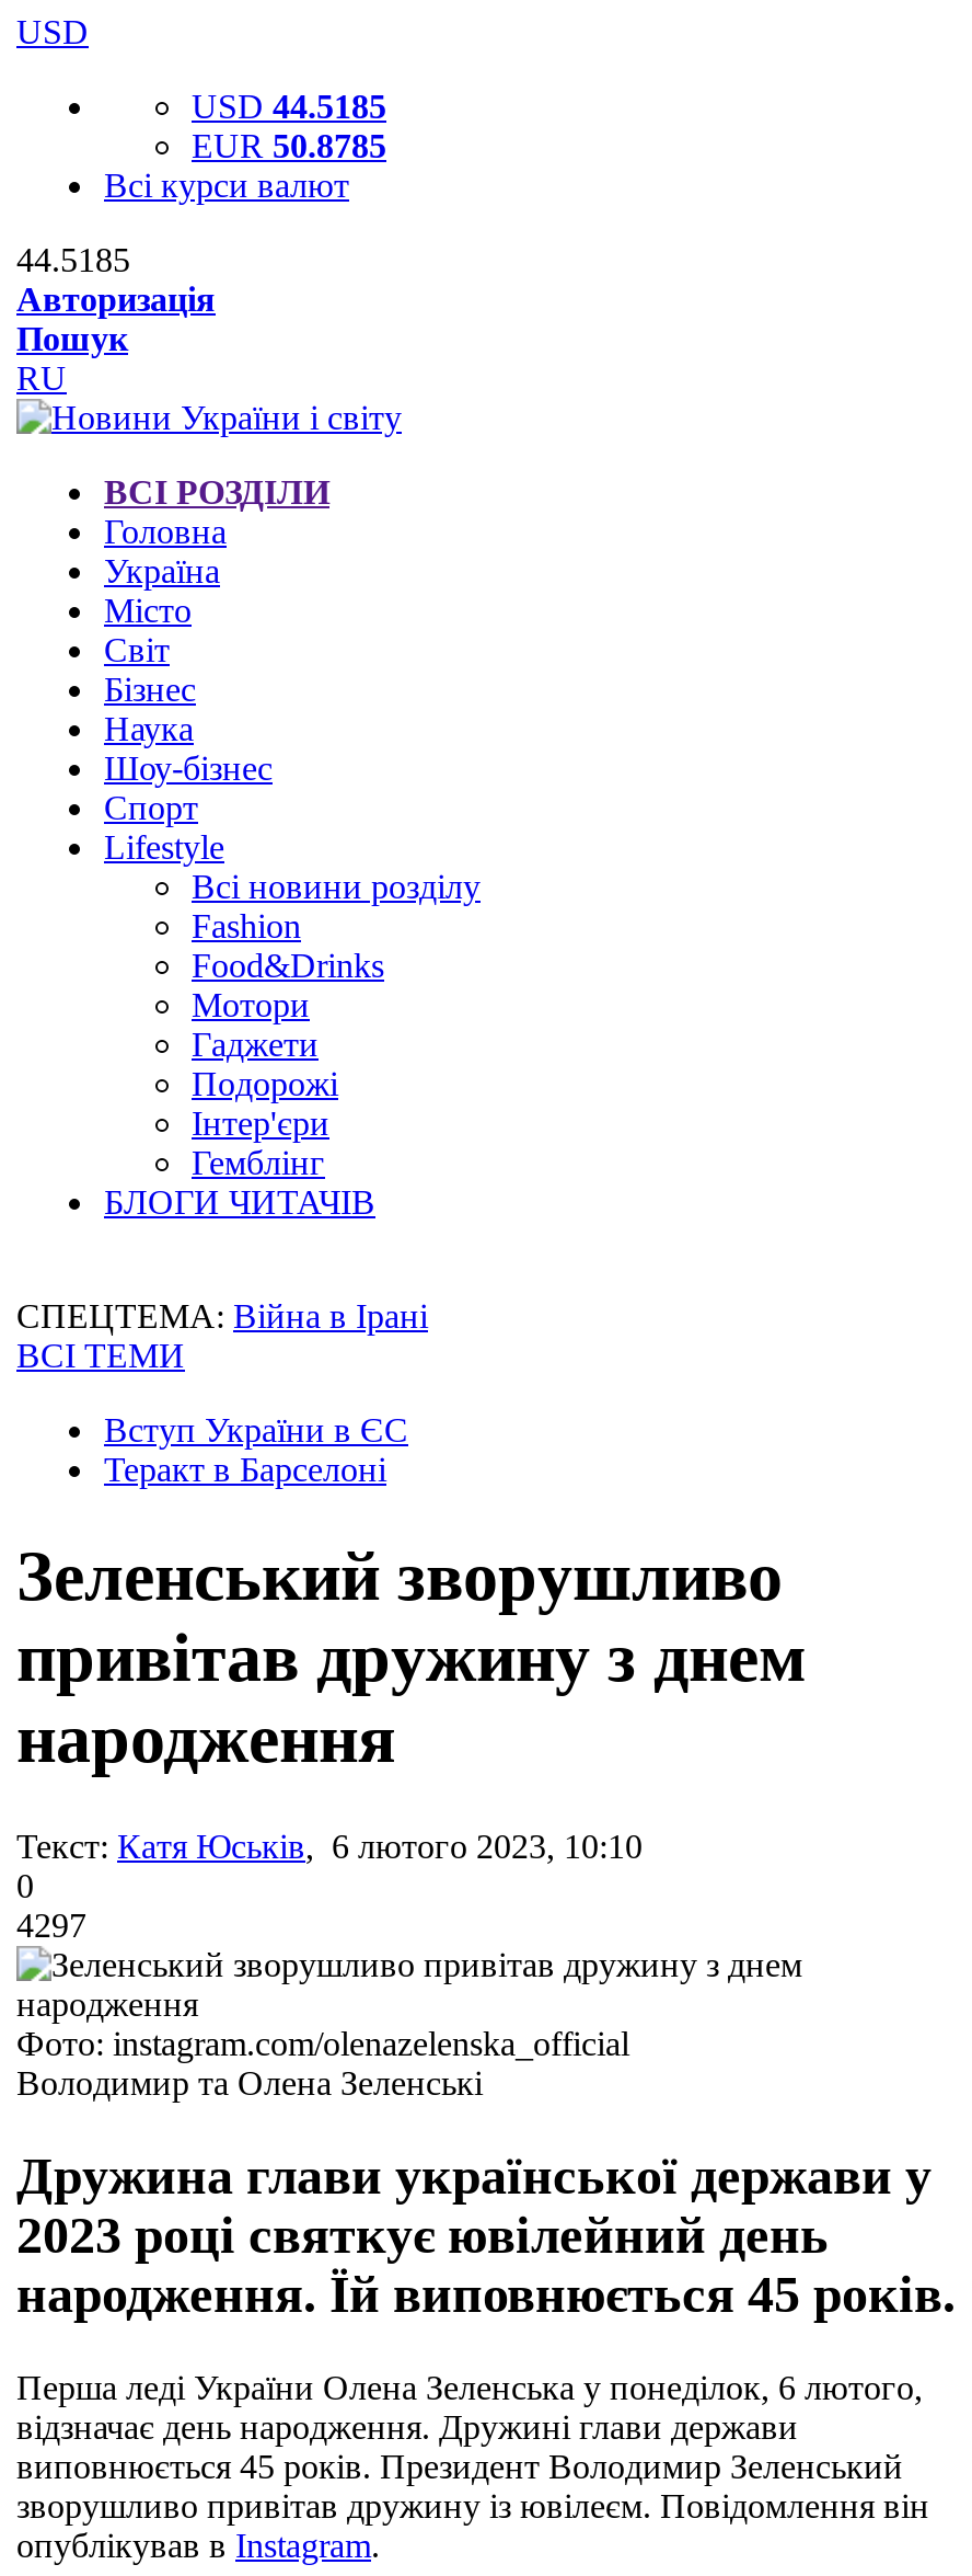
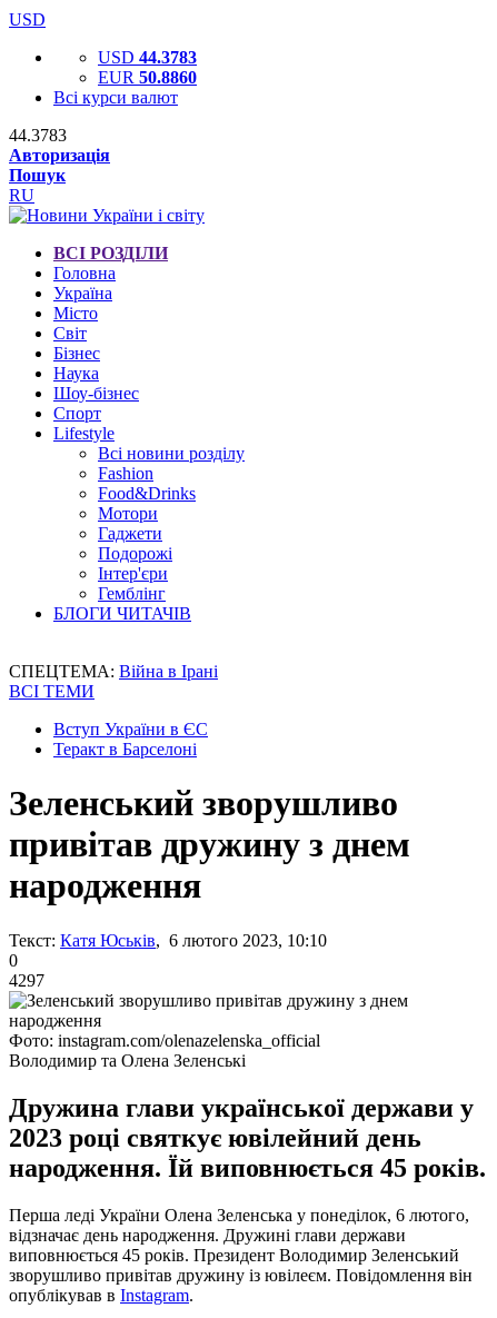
- USD 44.5185
+ USD 44.3783

- EUR 50.8785
+ EUR 50.8860

- 44.5185
+ 44.3783
